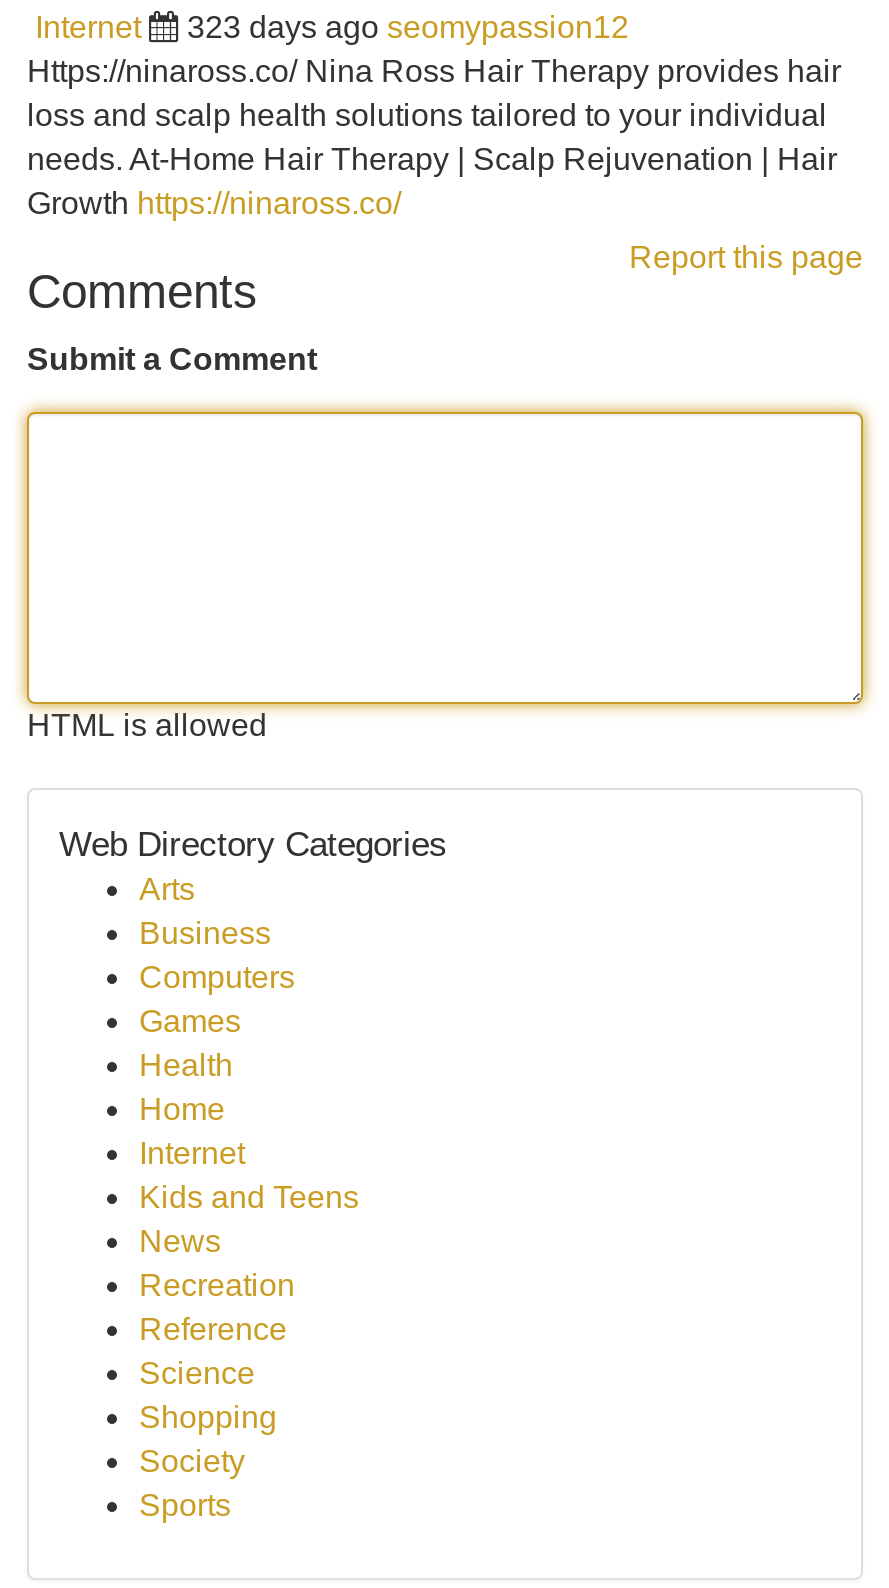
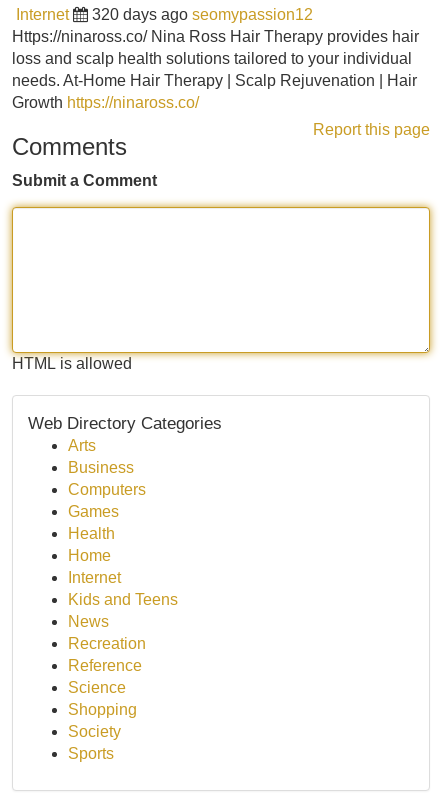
- 323 days ago seomypassion12
+ 320 days ago seomypassion12
